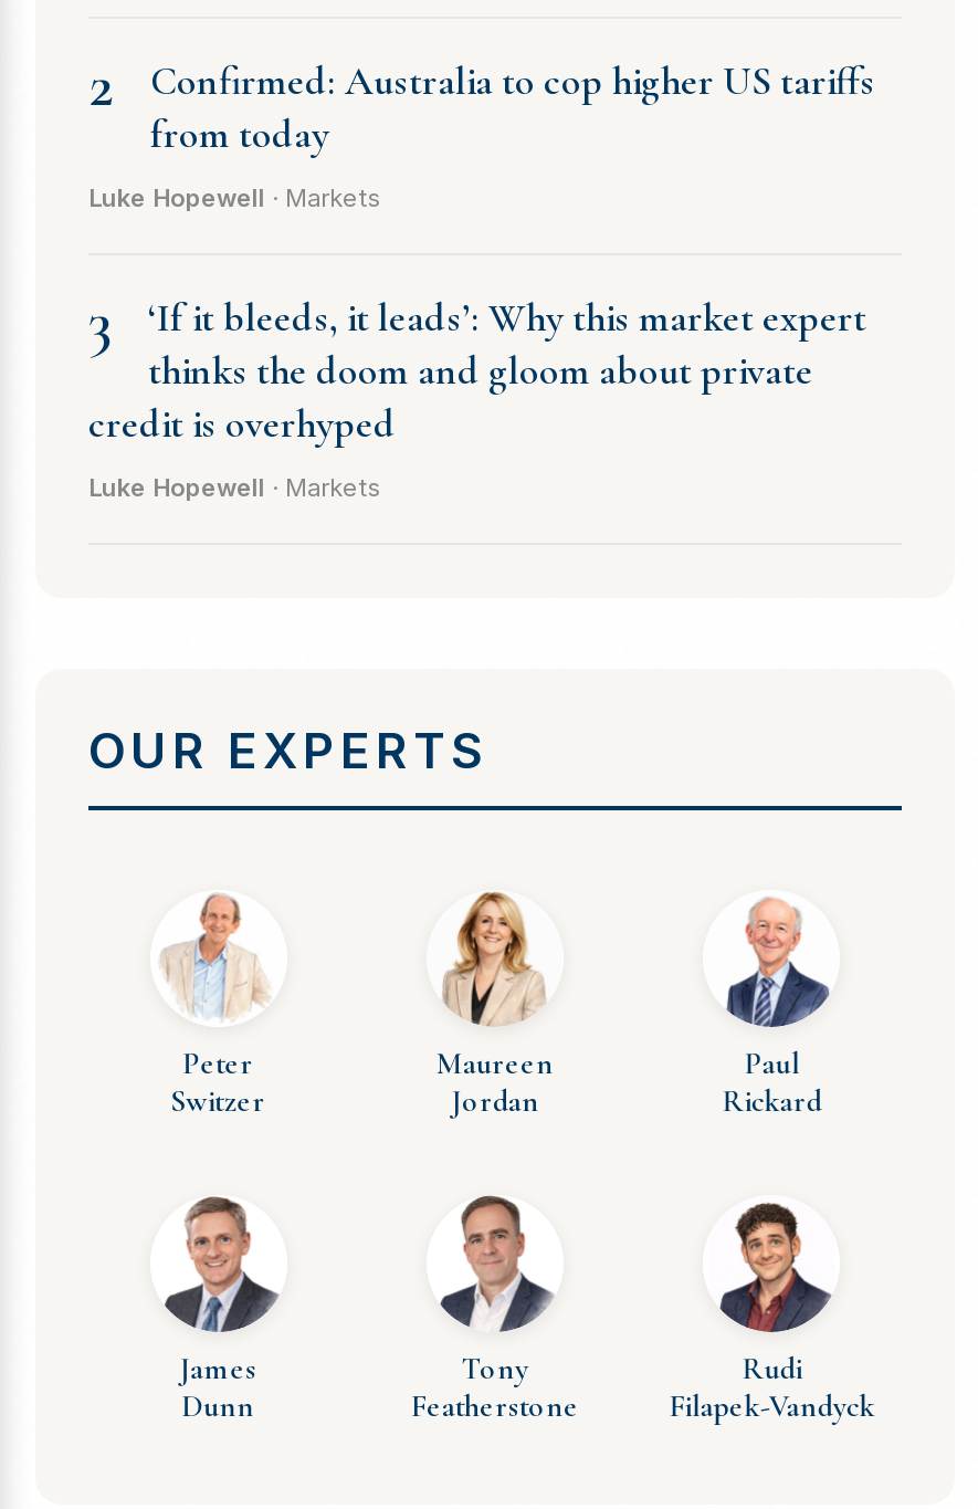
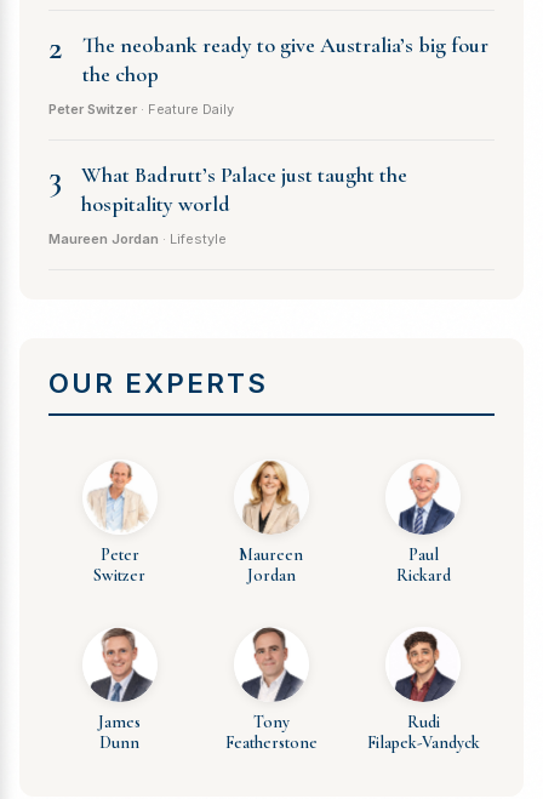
- Confirmed: Australia to cop higher US tariffs
- from today
+ The neobank ready to give Australia’s big four
+ the chop

- Luke Hopewell · Markets
+ Peter Switzer · Feature Daily

- ‘If it bleeds, it leads’: Why this market expert
- thinks the doom and gloom about private
- credit is overhyped
+ What Badrutt’s Palace just taught the
+ hospitality world

- Luke Hopewell · Markets
+ Maureen Jordan · Lifestyle
